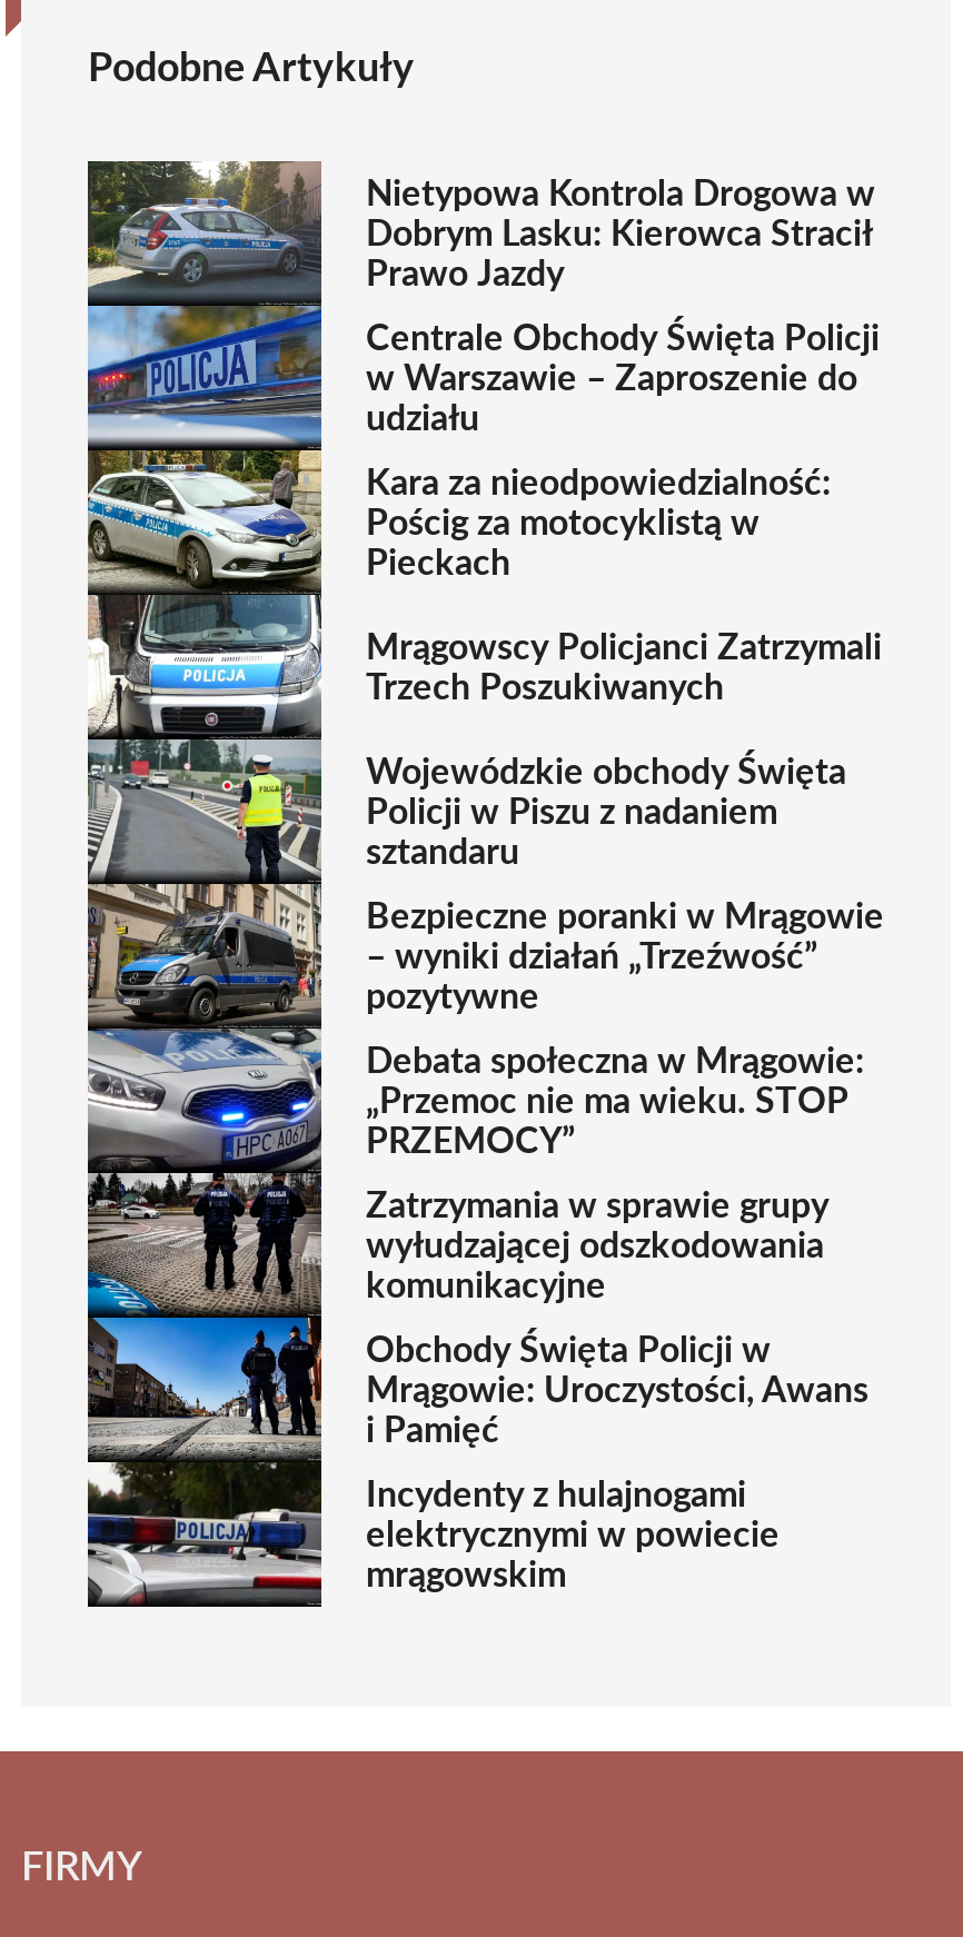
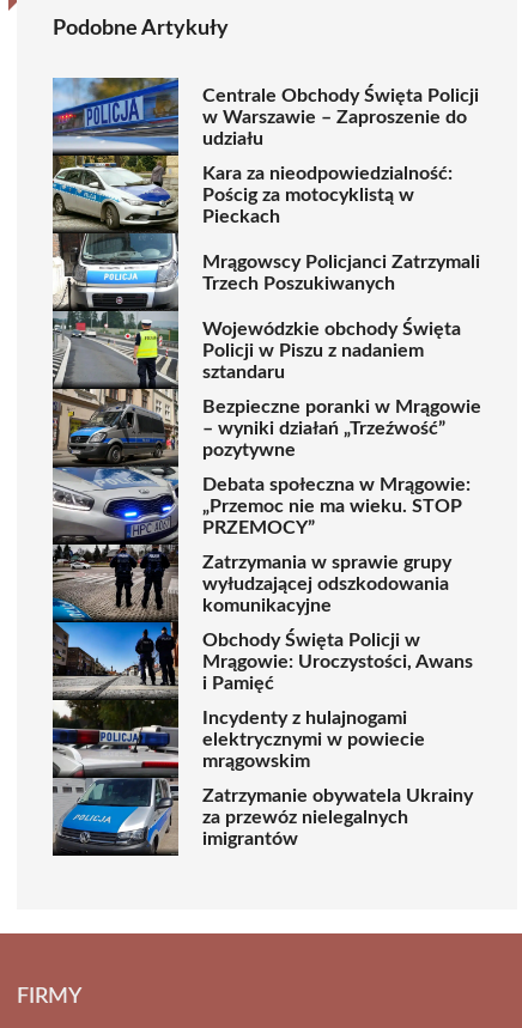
- [image]
- Nietypowa Kontrola Drogowa w
- Dobrym Lasku: Kierowca Stracił
- Prawo Jazdy

moved up: Centrale Obchody Święta Policji | w Warszawie – Zaproszenie do | udziału | ... | elektrycznymi w powiecie | mrągowskim

+ [image]
+ Zatrzymanie obywatela Ukrainy
+ za przewóz nielegalnych
+ imigrantów
